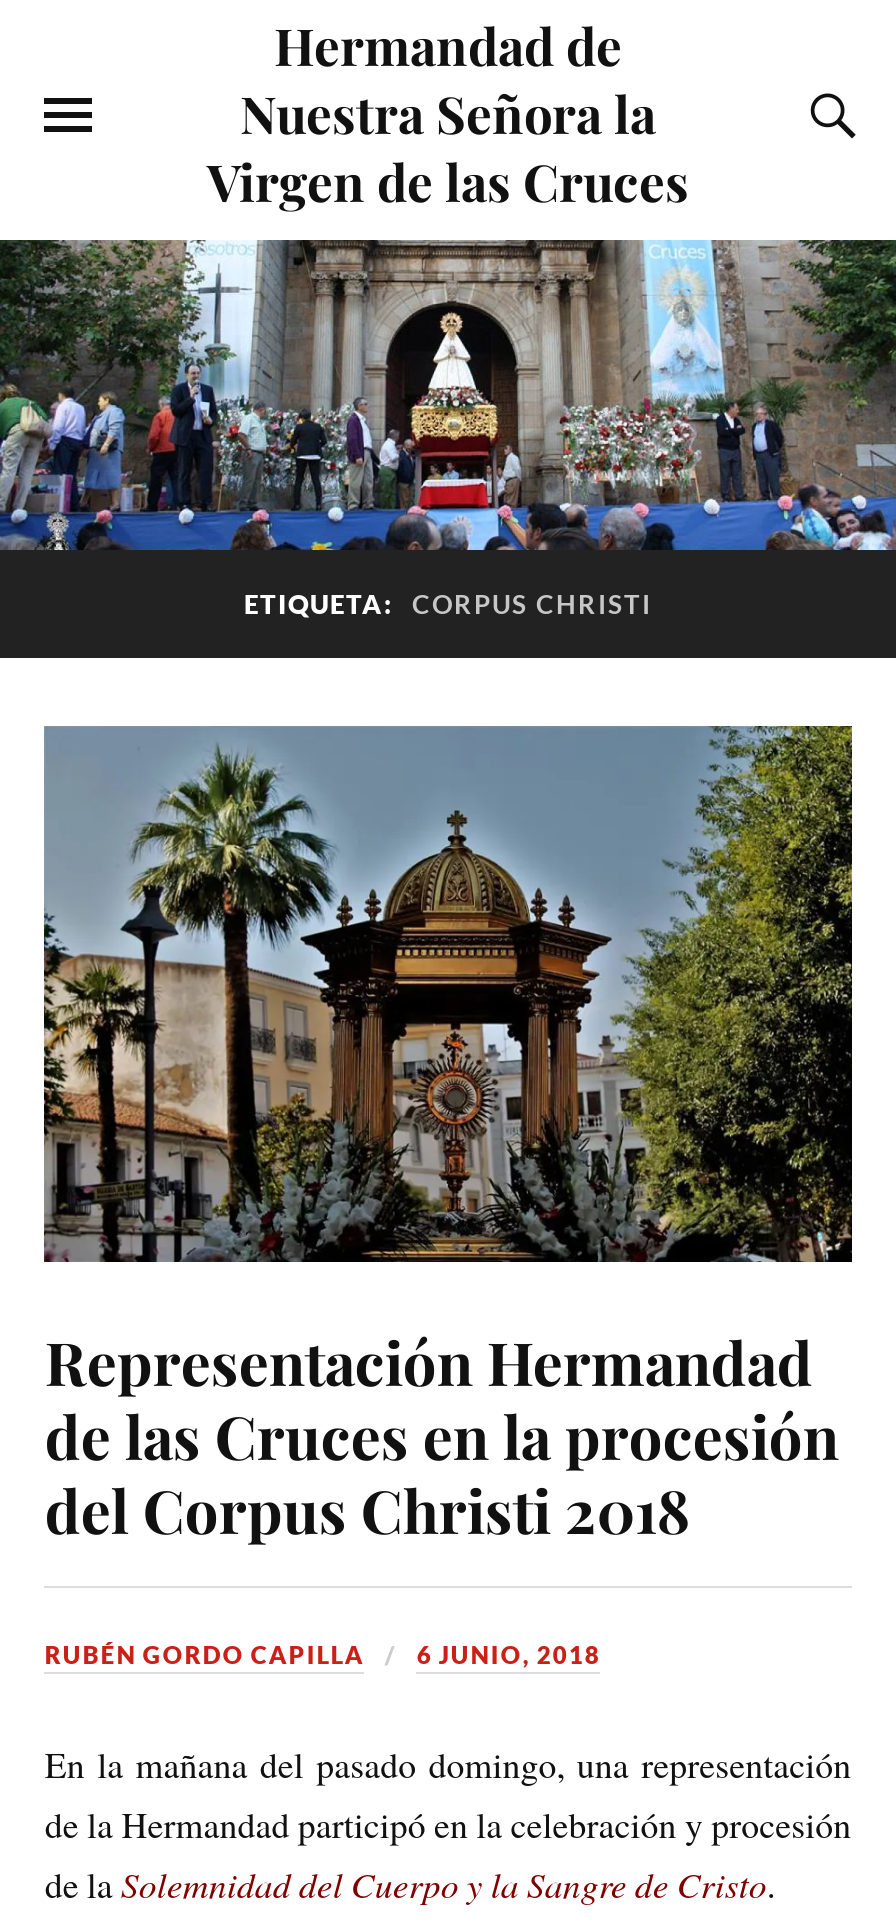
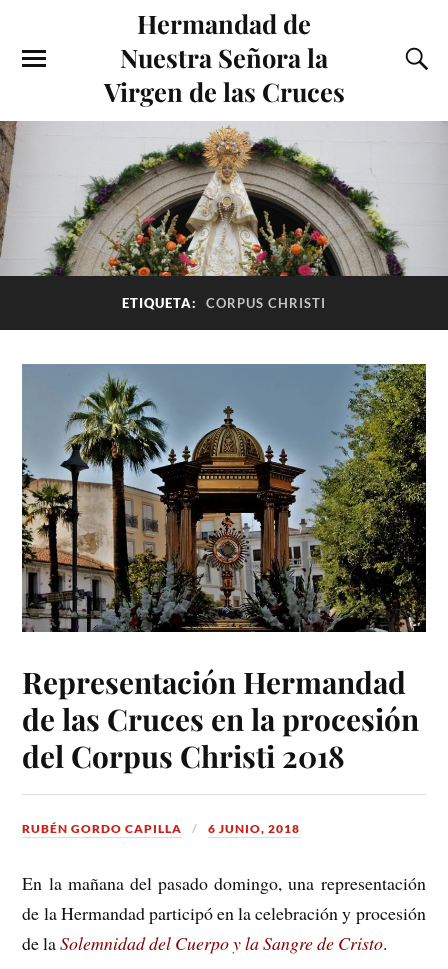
- [image]
+ [image]
